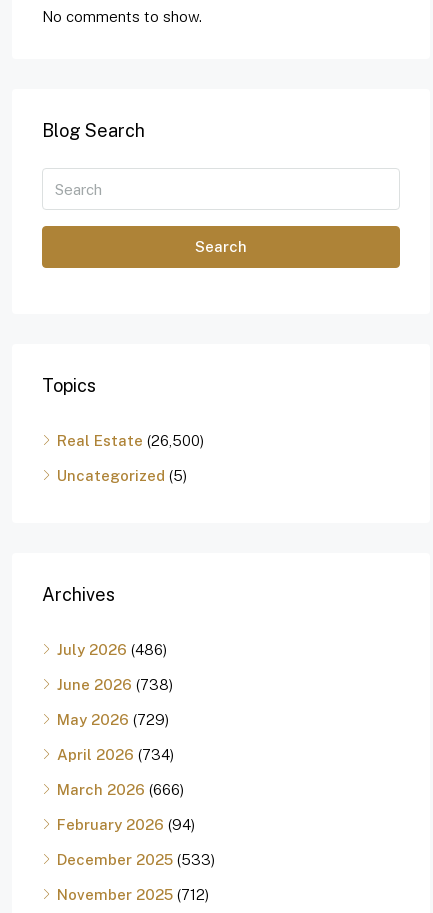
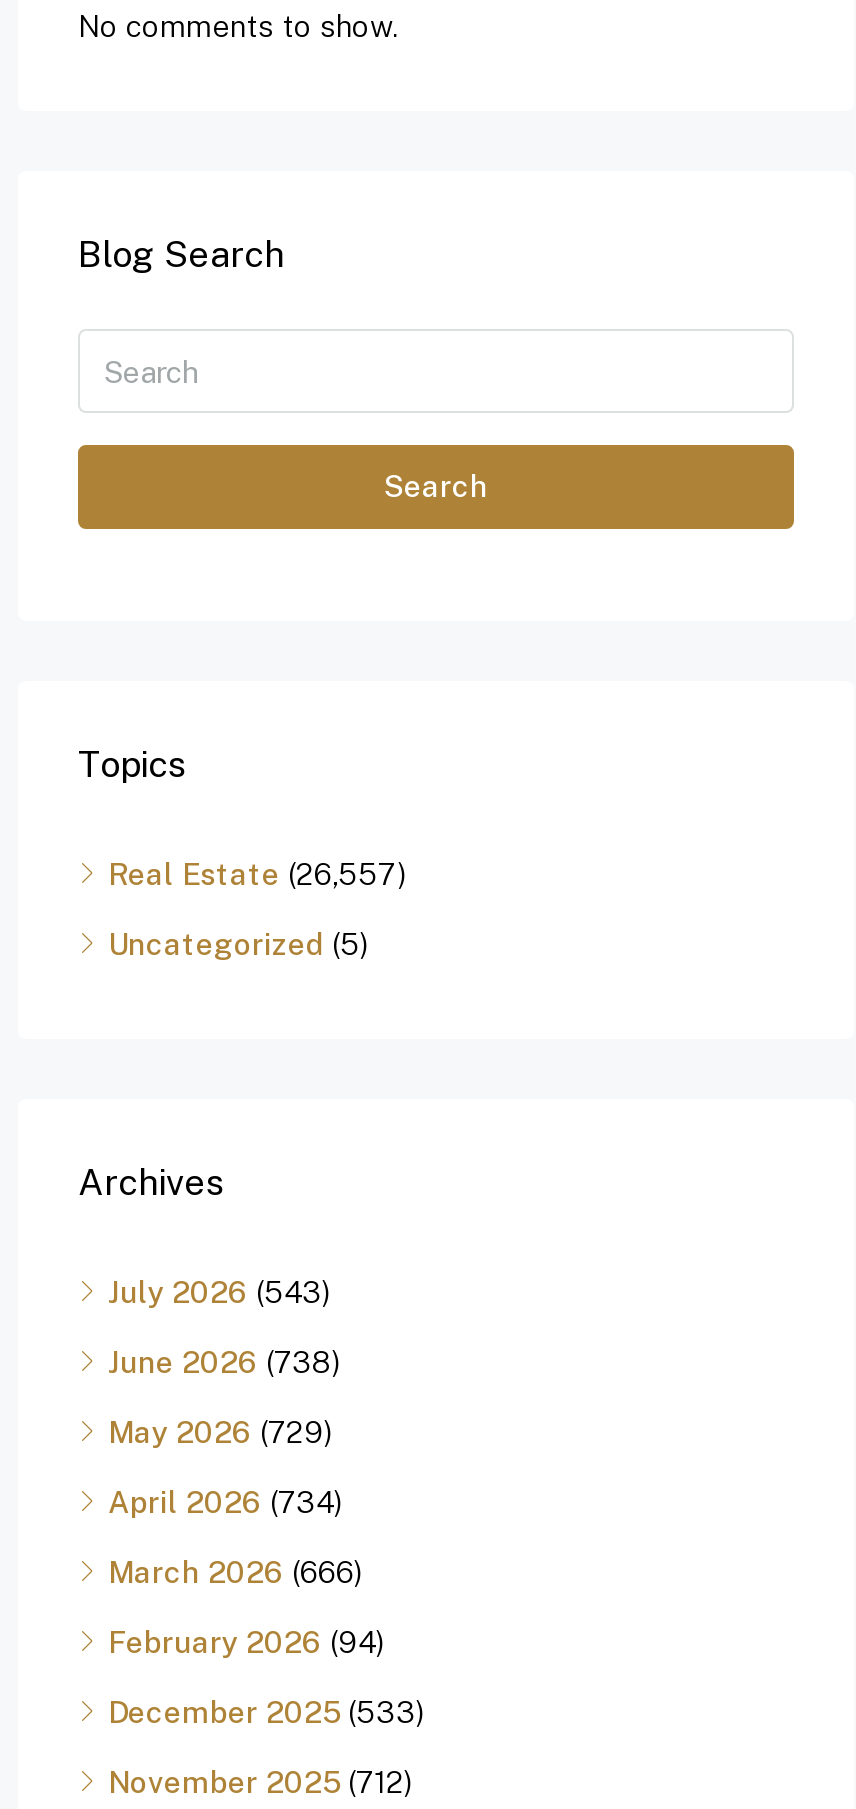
- Real Estate (26,500)
+ Real Estate (26,557)

- July 2026 (486)
+ July 2026 (543)
